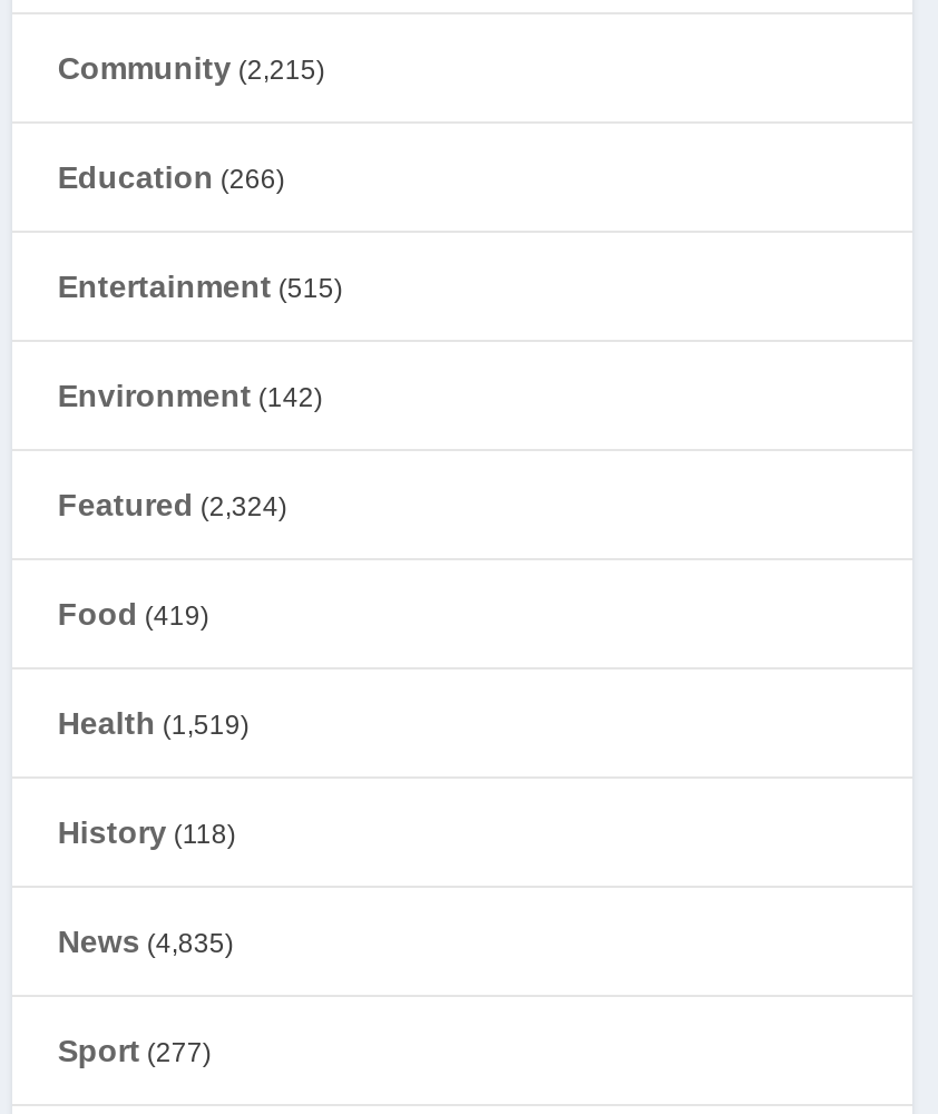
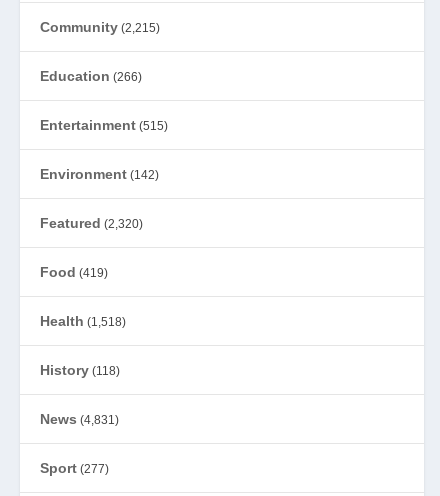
- Featured (2,324)
+ Featured (2,320)

- Health (1,519)
+ Health (1,518)

- News (4,835)
+ News (4,831)
